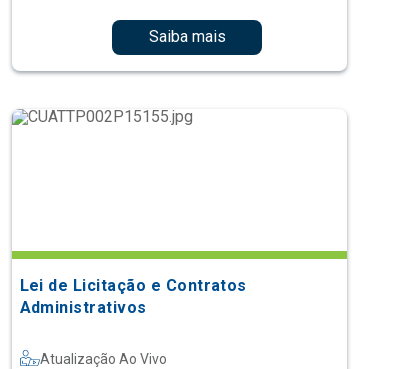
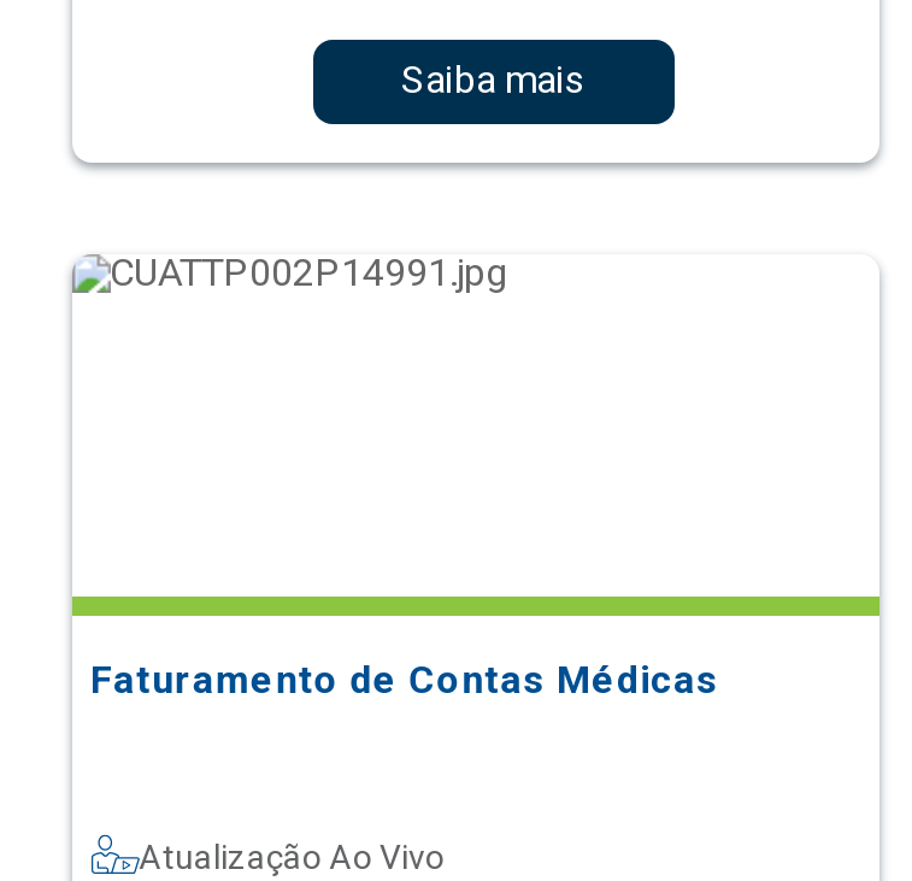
- Lei de Licitação e Contratos
- Administrativos
+ Faturamento de Contas Médicas
